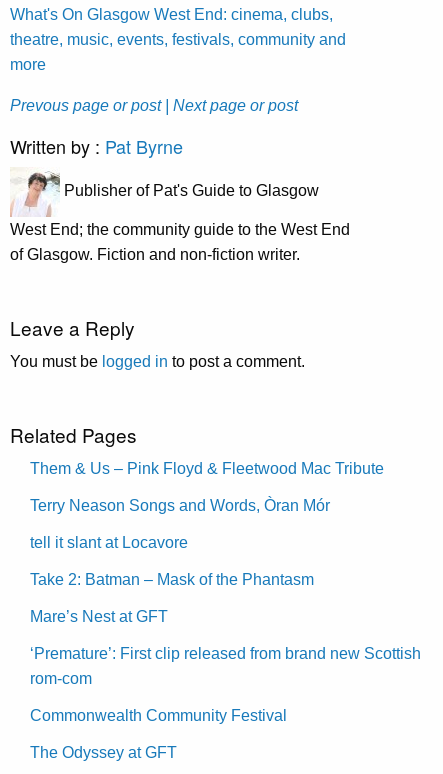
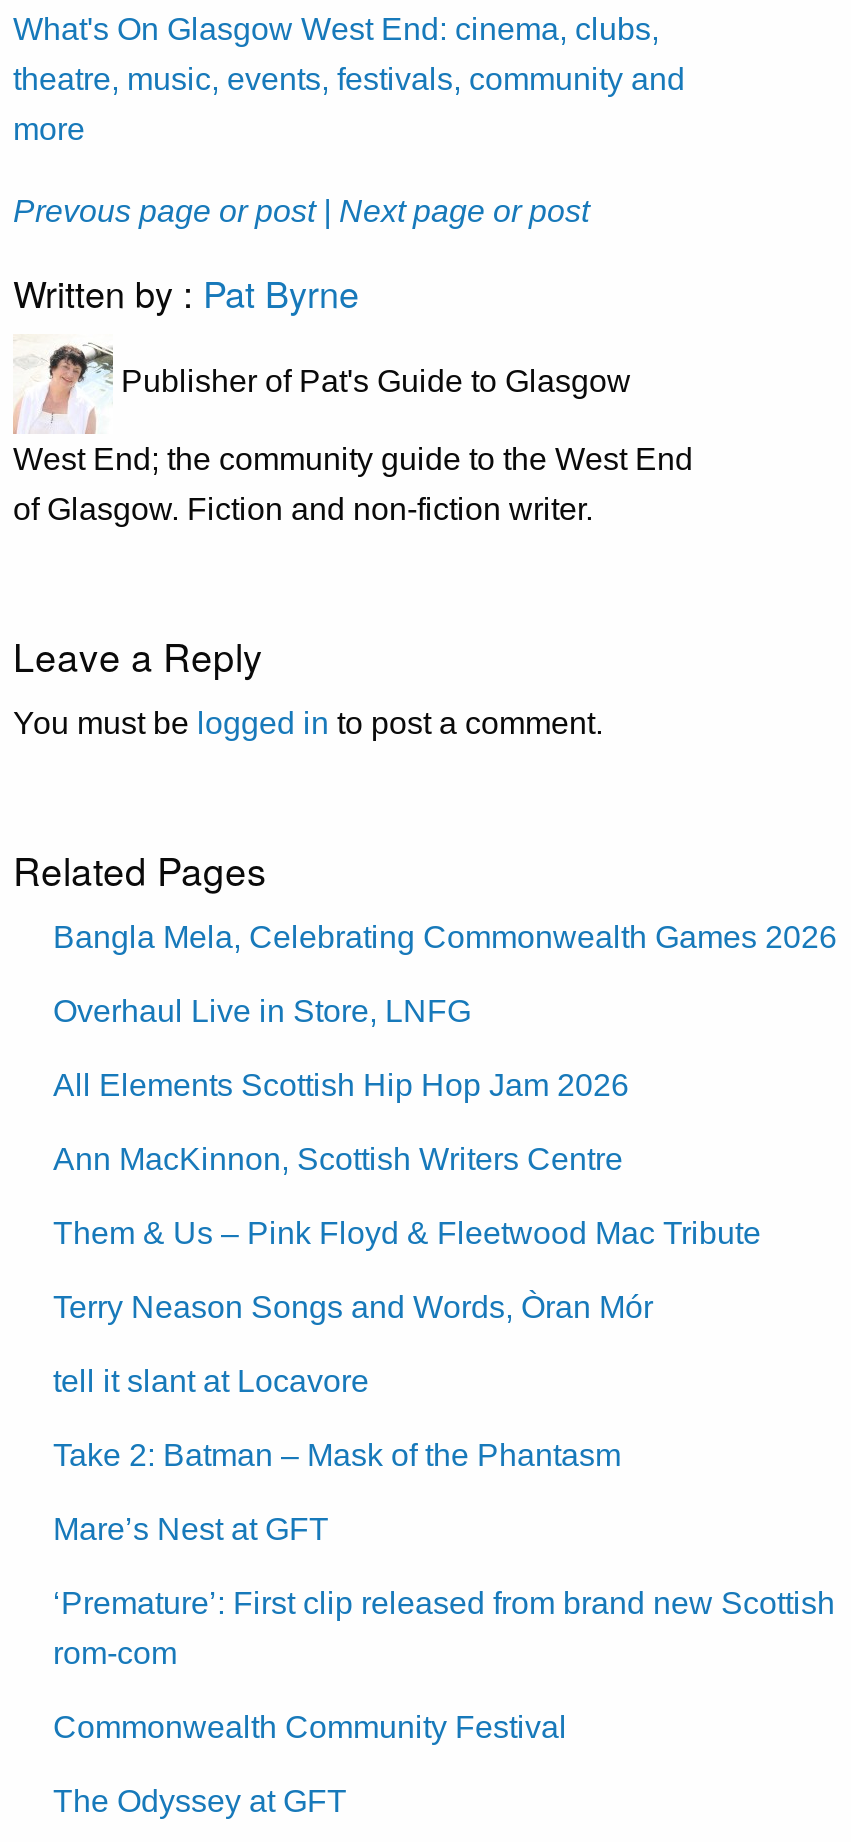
+ Bangla Mela, Celebrating Commonwealth Games 2026
+ Overhaul Live in Store, LNFG
+ All Elements Scottish Hip Hop Jam 2026
+ Ann MacKinnon, Scottish Writers Centre
